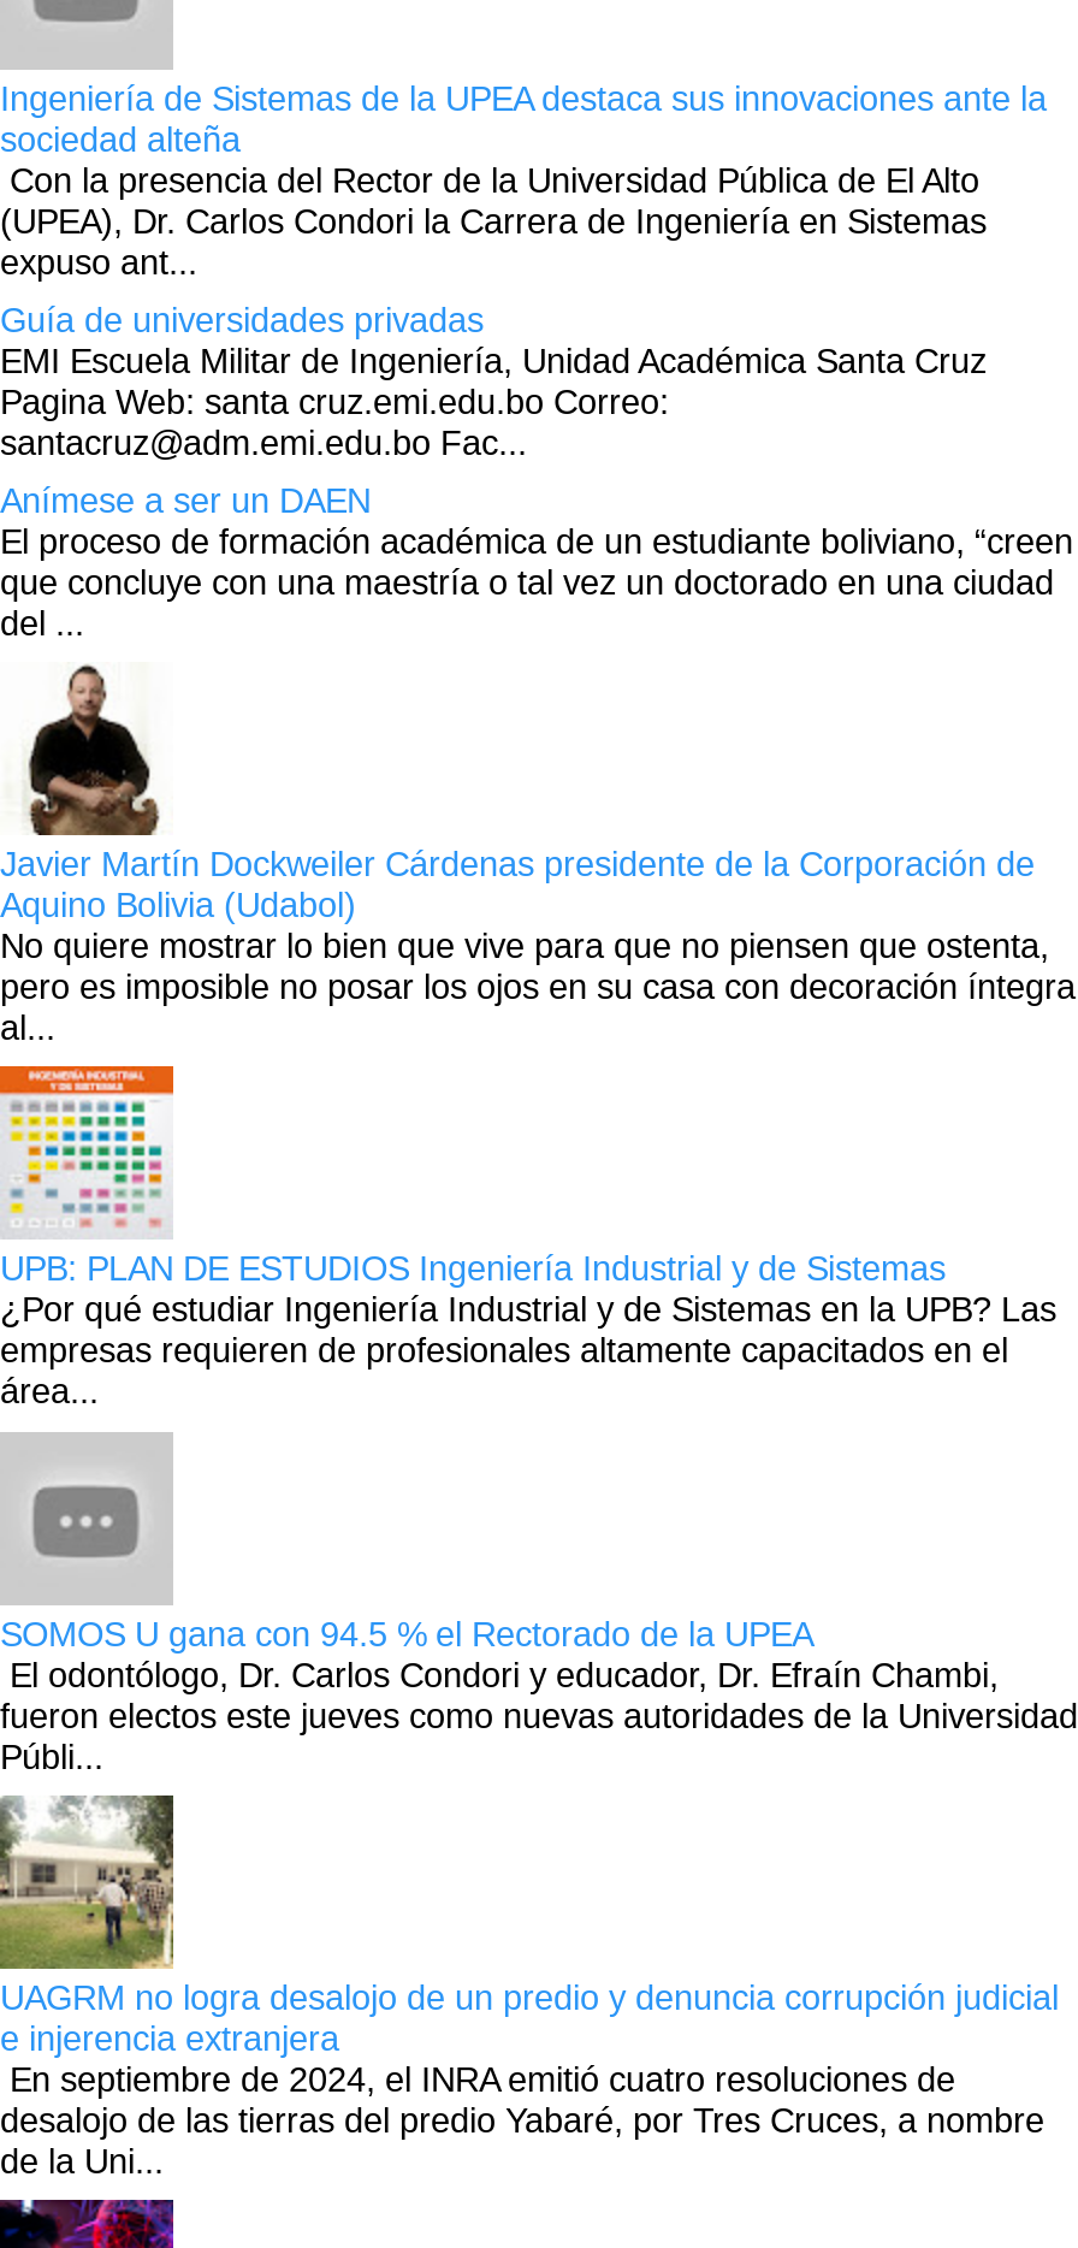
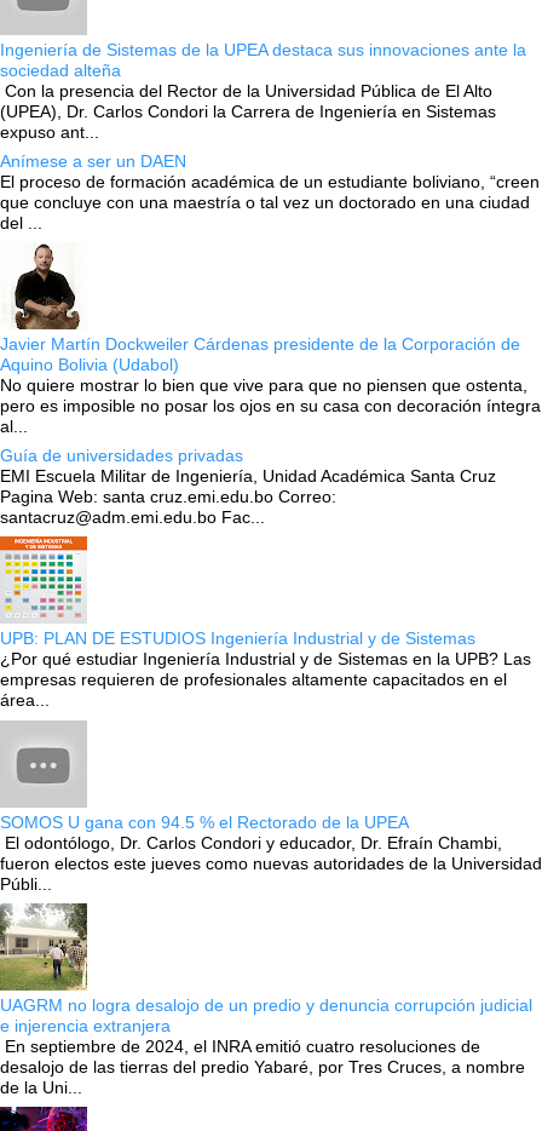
moved down: Guía de universidades privadas | EMI Escuela Militar de Ingeniería, Unidad Académica Santa Cruz | Pagina Web: santa cruz.emi.edu.bo Correo: | santacruz@adm.emi.edu.bo Fac...

moved up: [image] | Anímese a ser un DAEN | El proceso de formación académica de un estudiante boliviano, “creen | ... | pero es imposible no posar los ojos en su casa con decoración íntegra | al...
